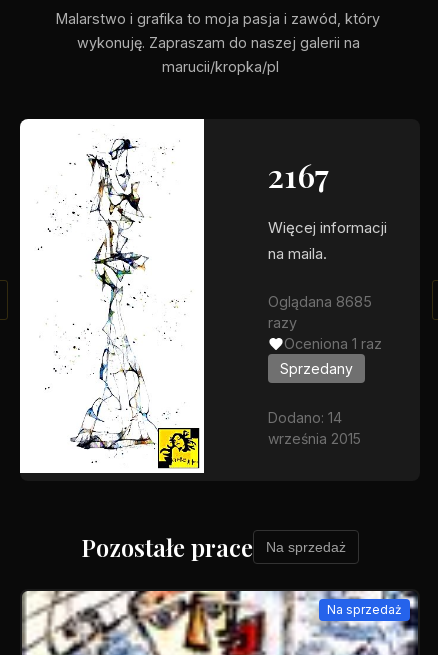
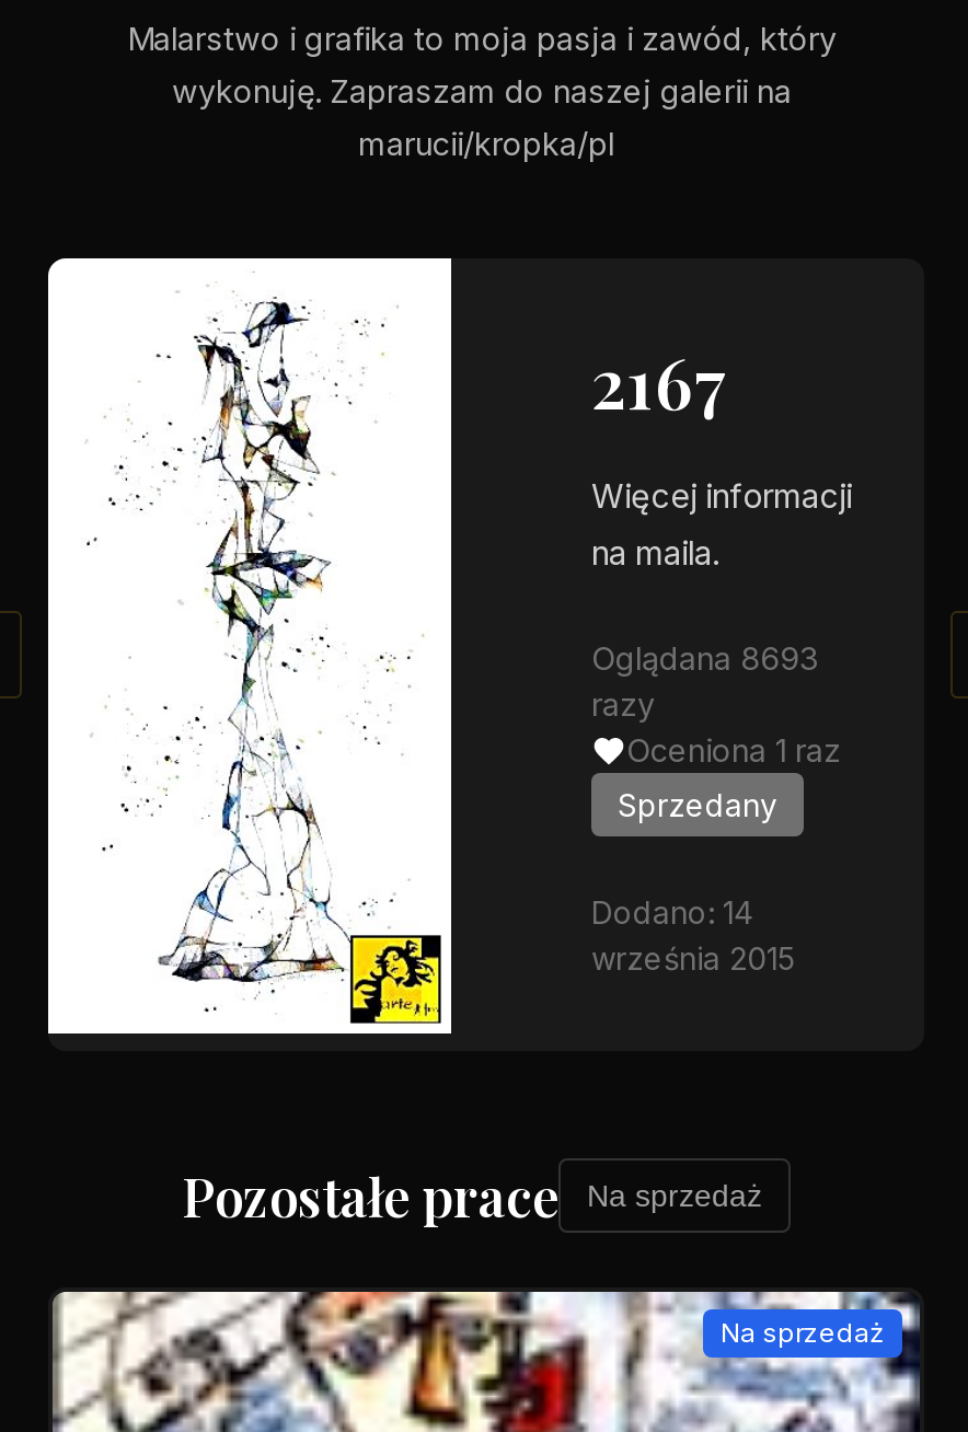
- Oglądana 8685
+ Oglądana 8693
